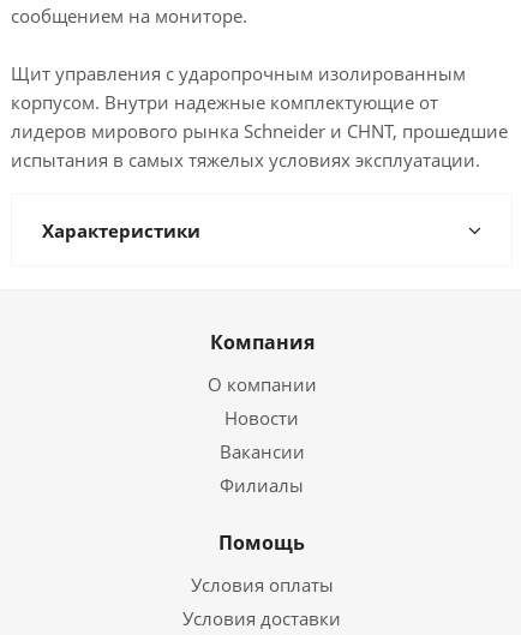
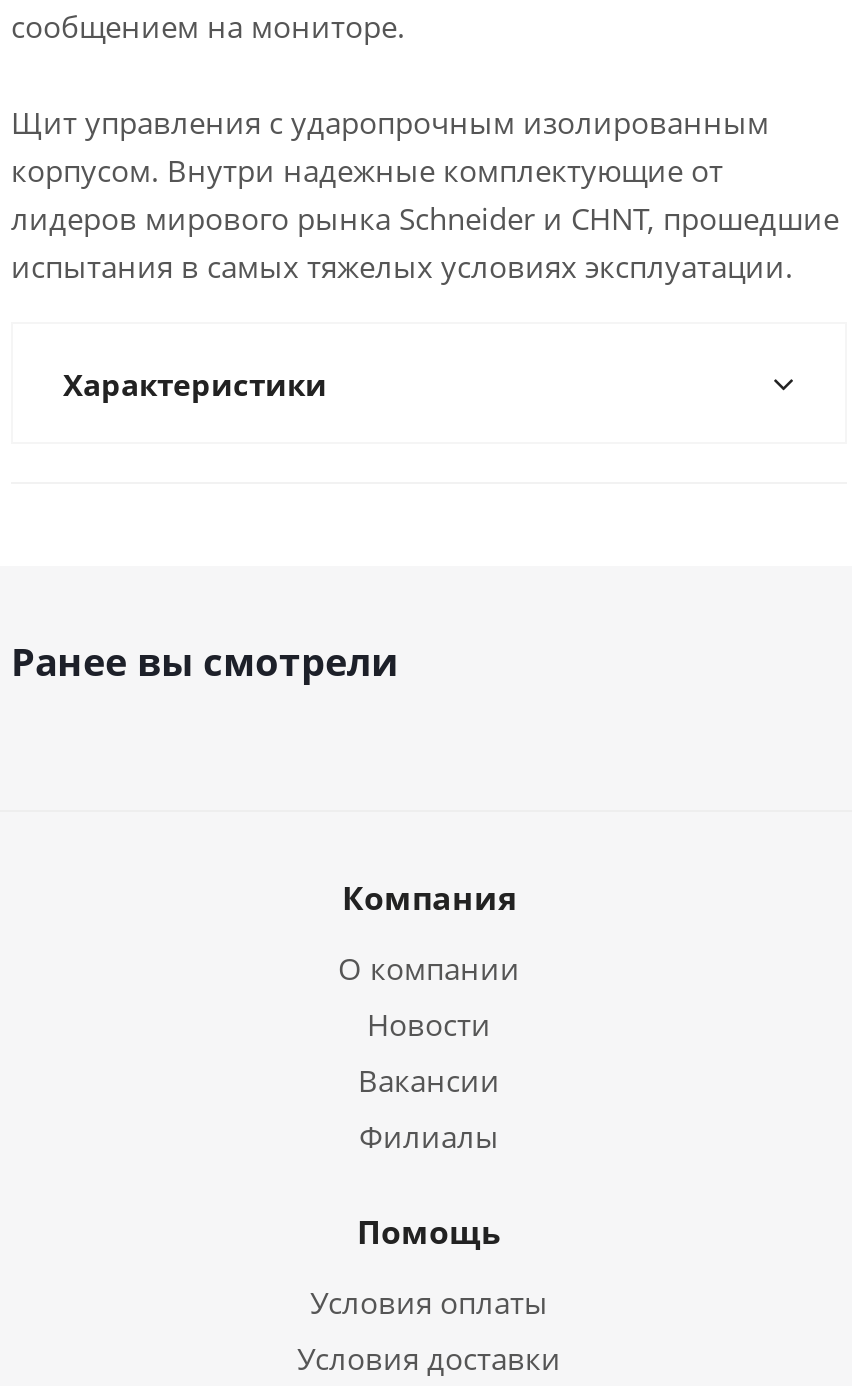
+ Ранее вы смотрели
